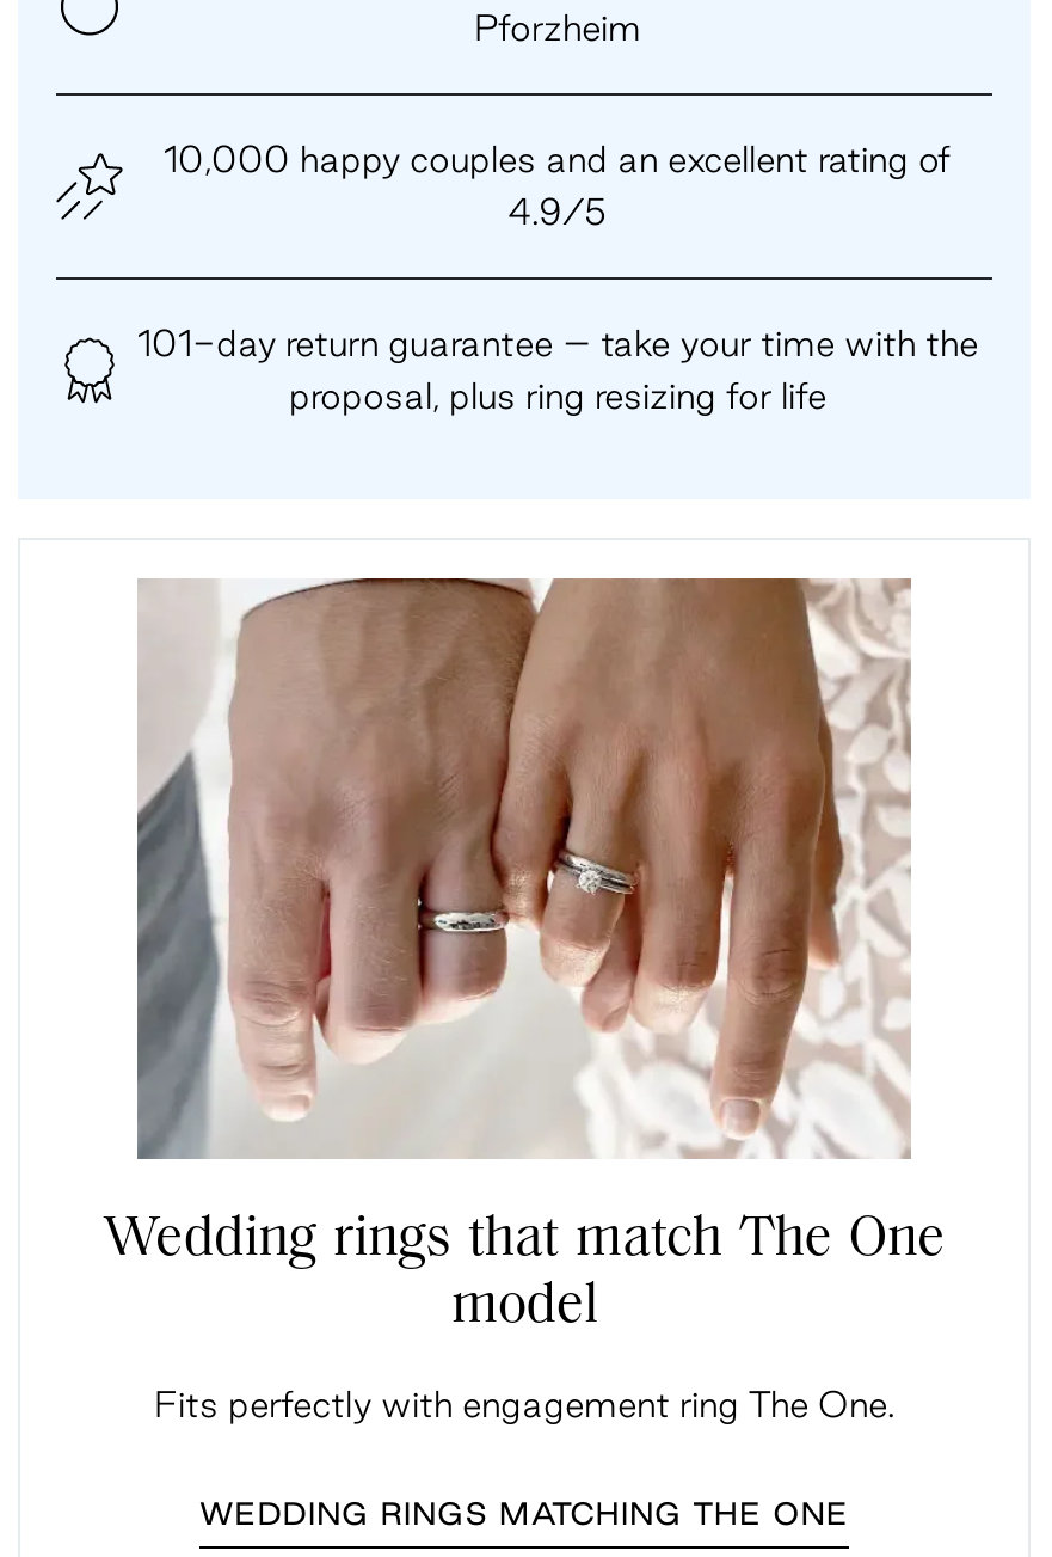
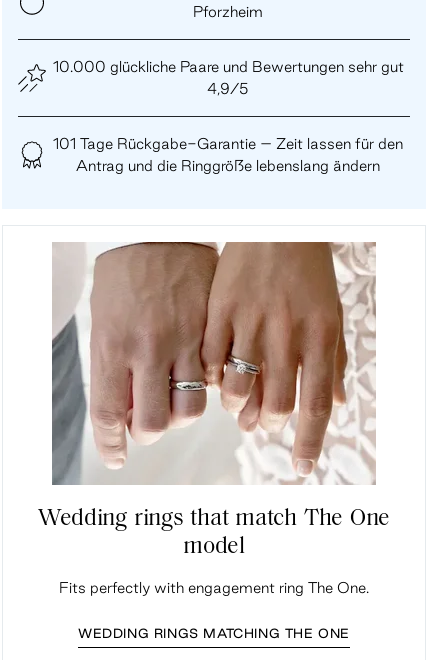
- 10,000 happy couples and an excellent rating of
- 4.9/5
+ 10.000 glückliche Paare und Bewertungen sehr gut
+ 4,9/5

- 101-day return guarantee – take your time with the
- proposal, plus ring resizing for life
+ 101 Tage Rückgabe-Garantie – Zeit lassen für den
+ Antrag und die Ringgröße lebenslang ändern
